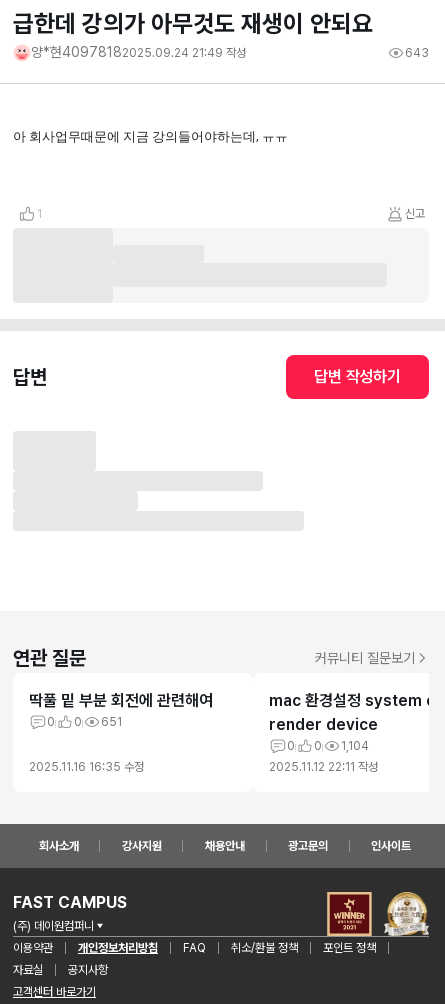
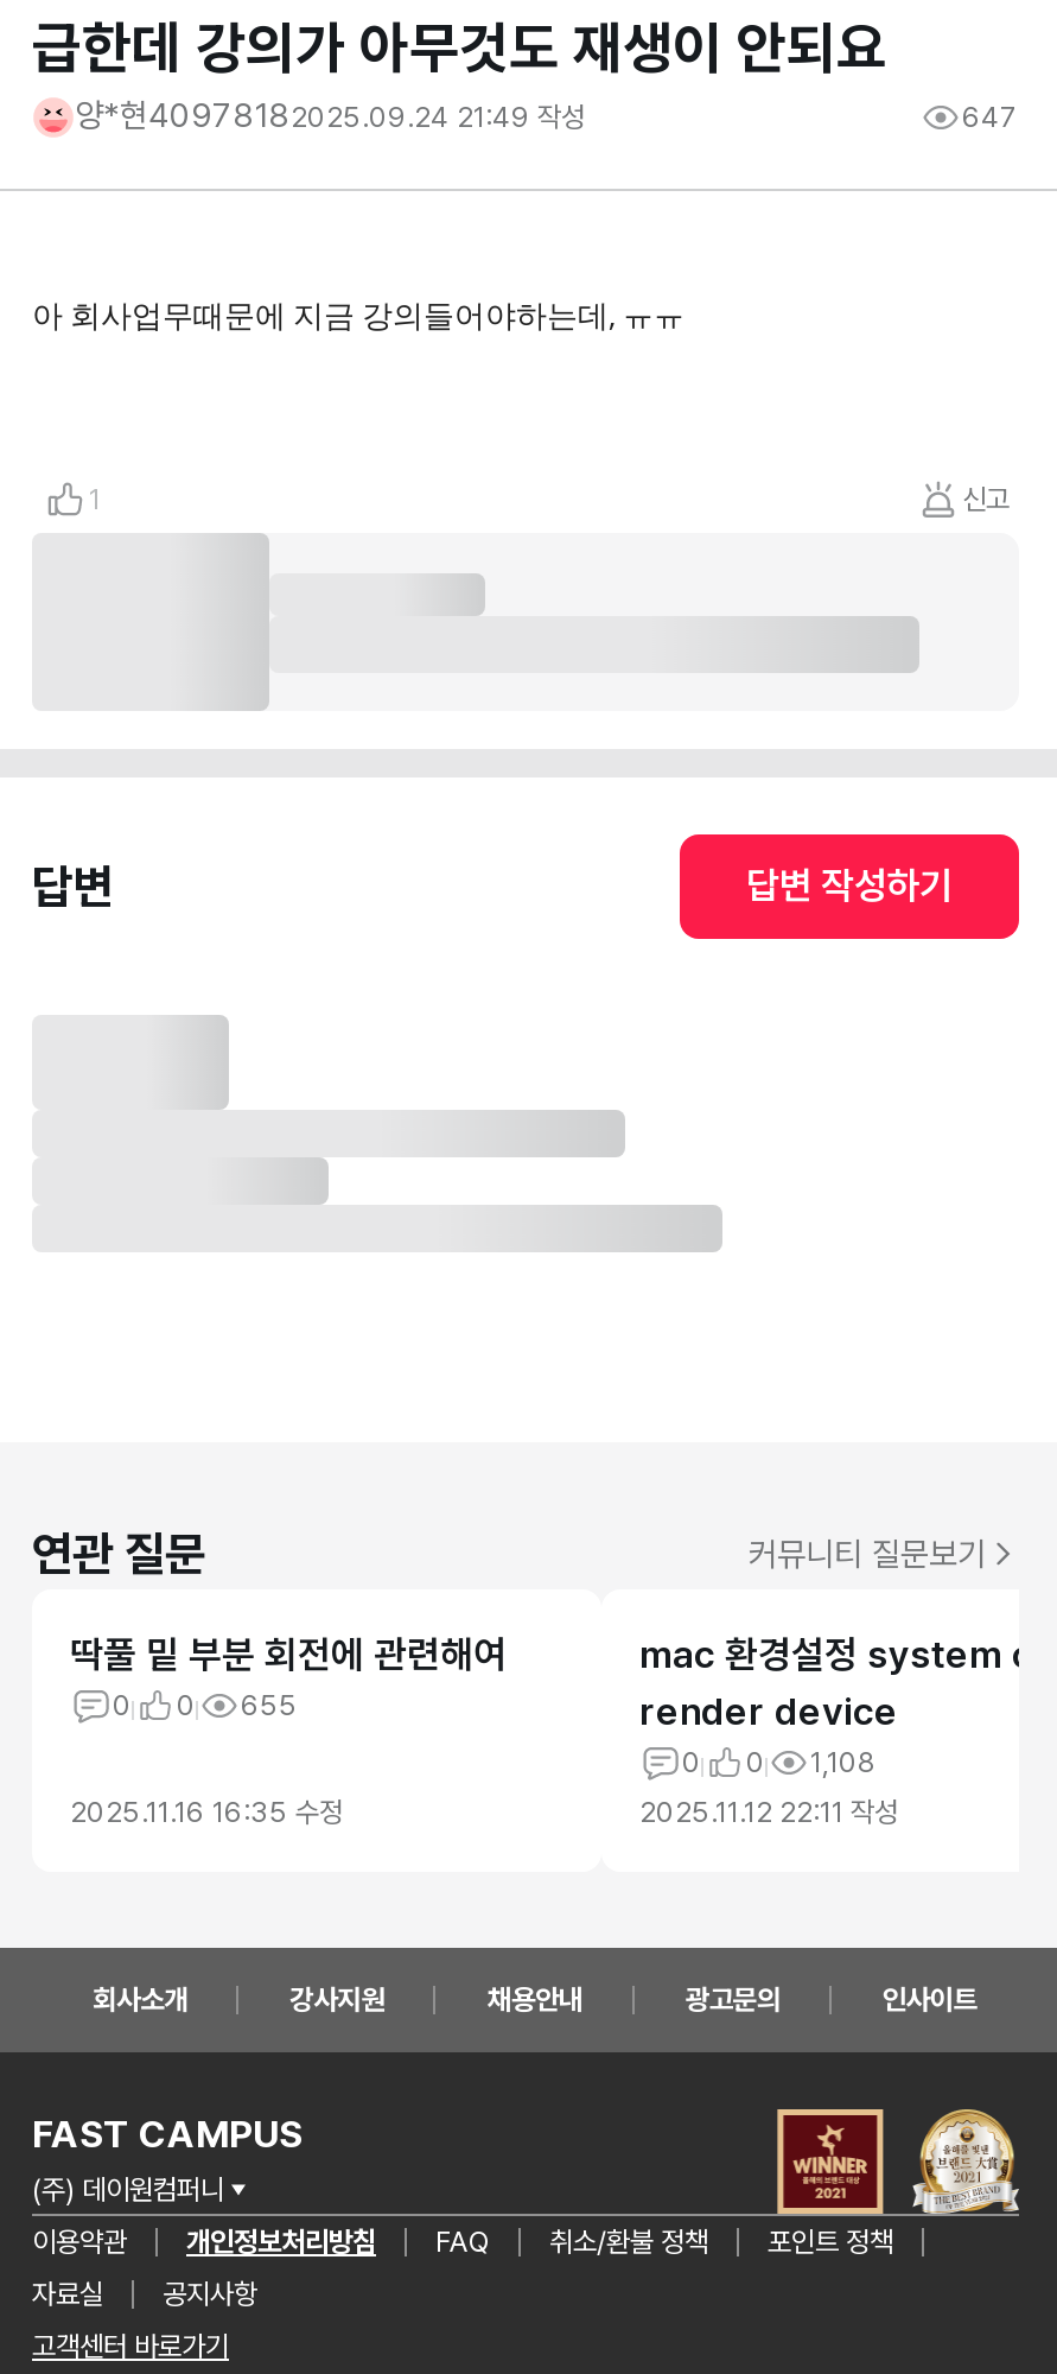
- 643
+ 647

- 0 0 651
+ 0 0 655

- 0 0 1,104
+ 0 0 1,108
